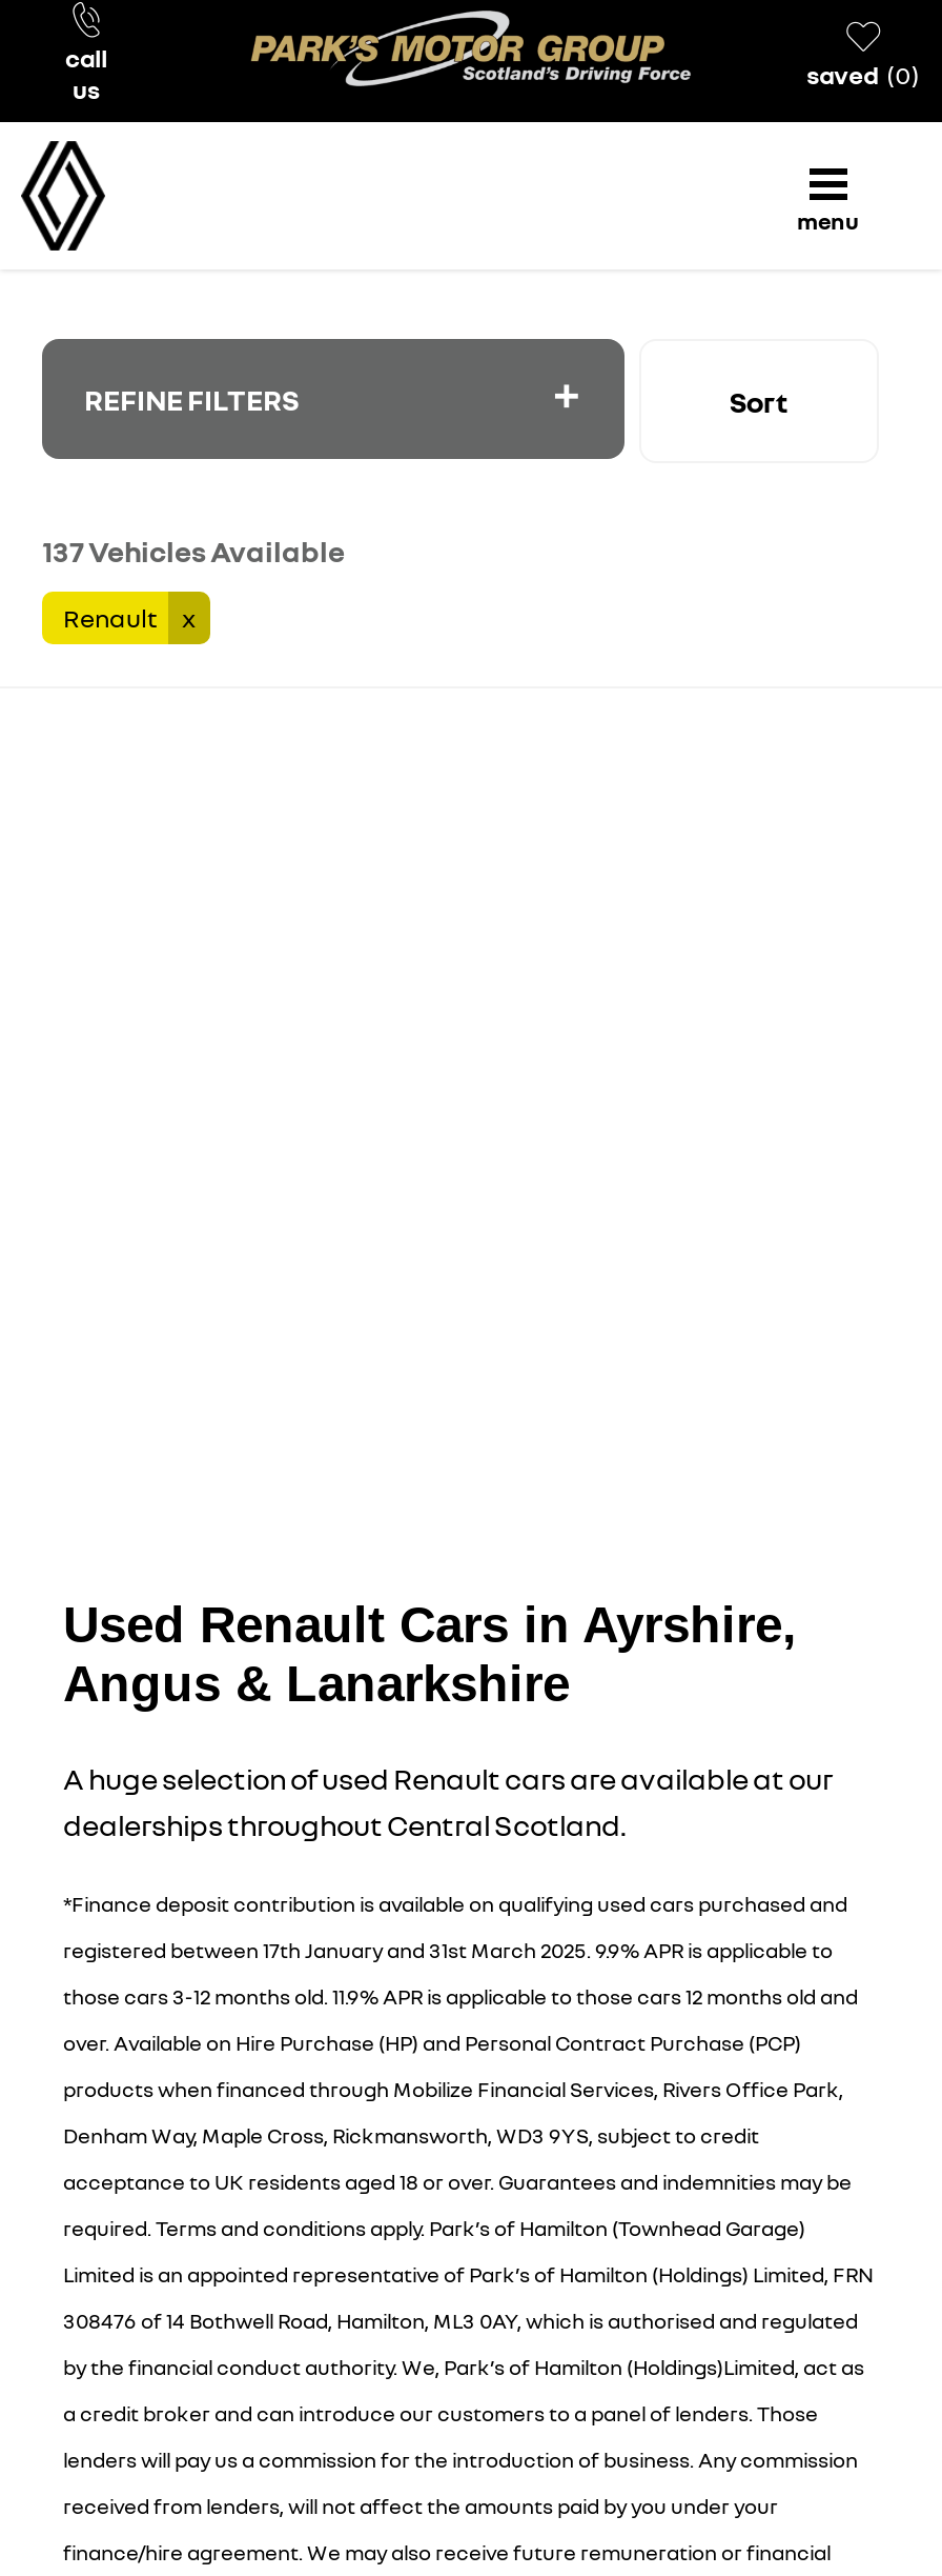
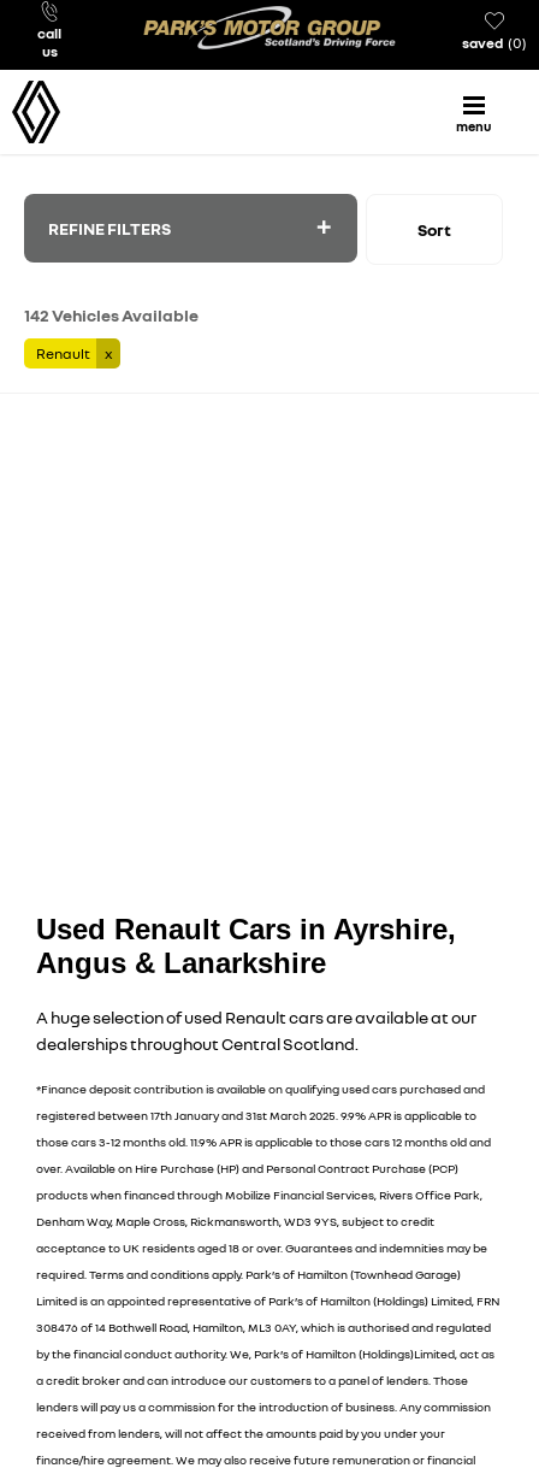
- 137 Vehicles Available
+ 142 Vehicles Available
